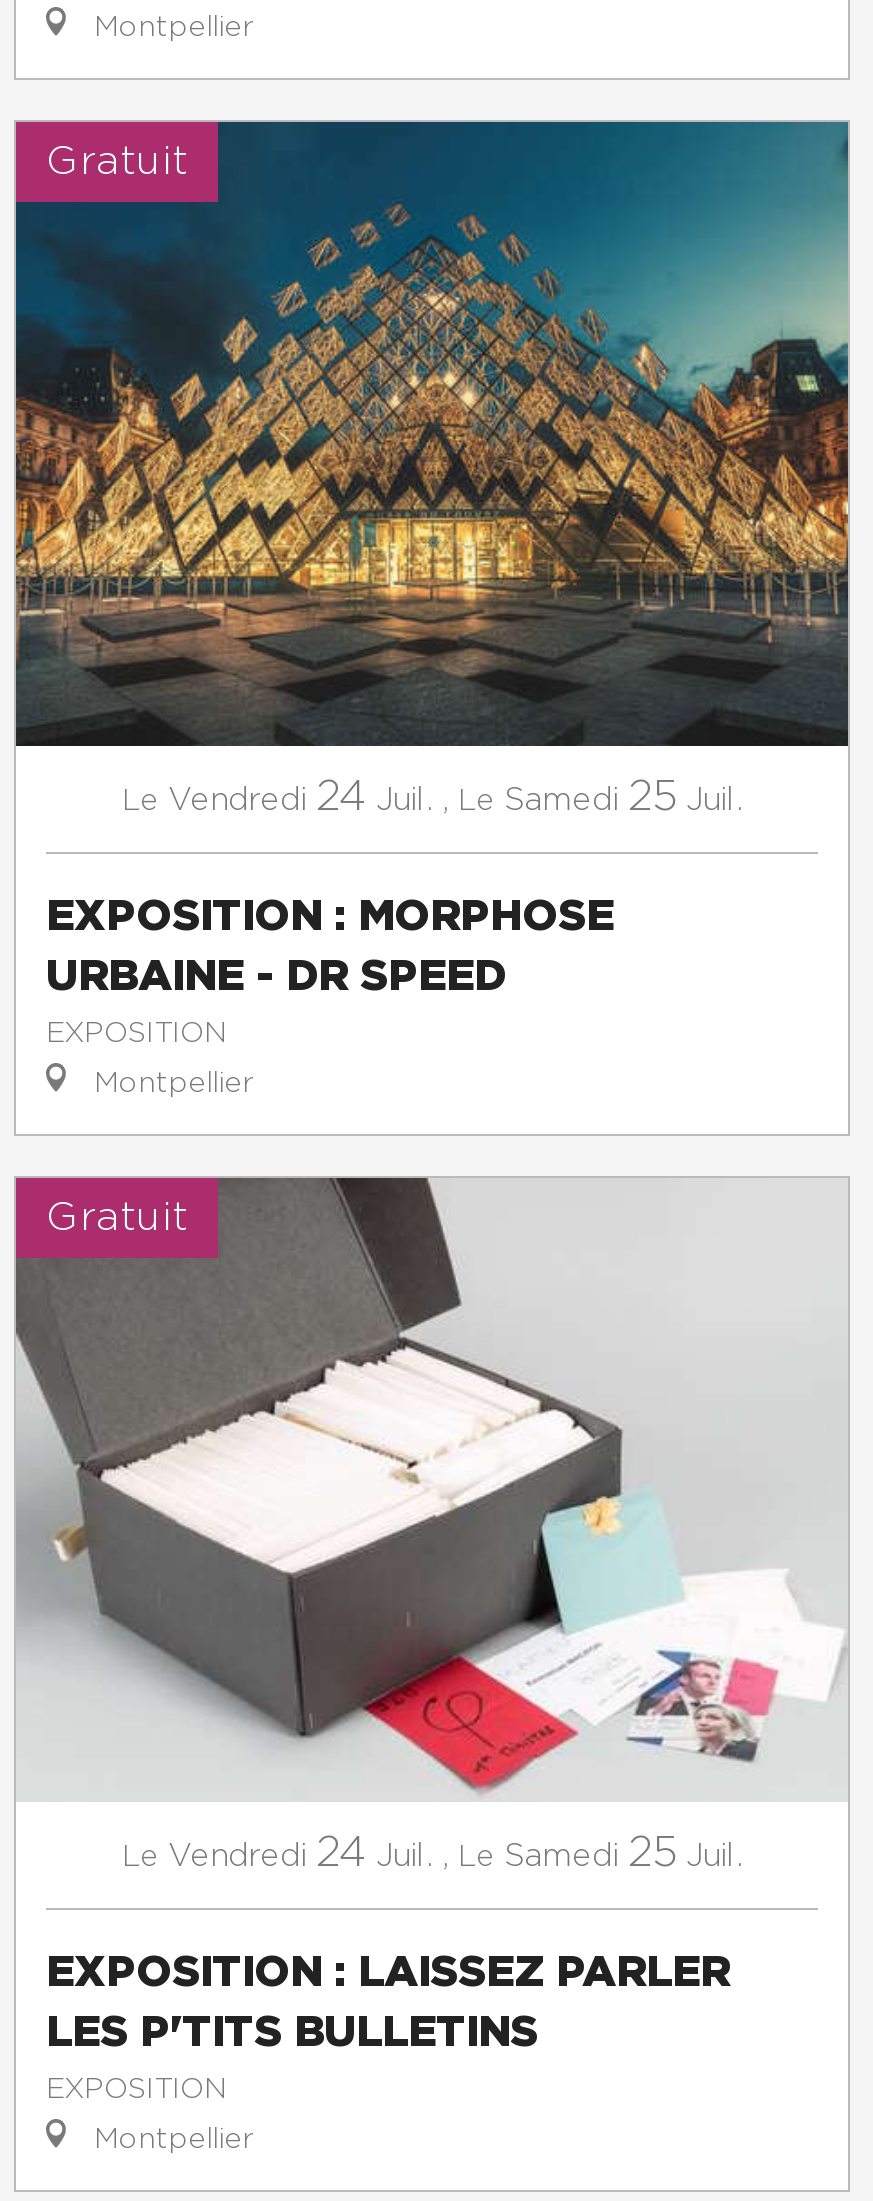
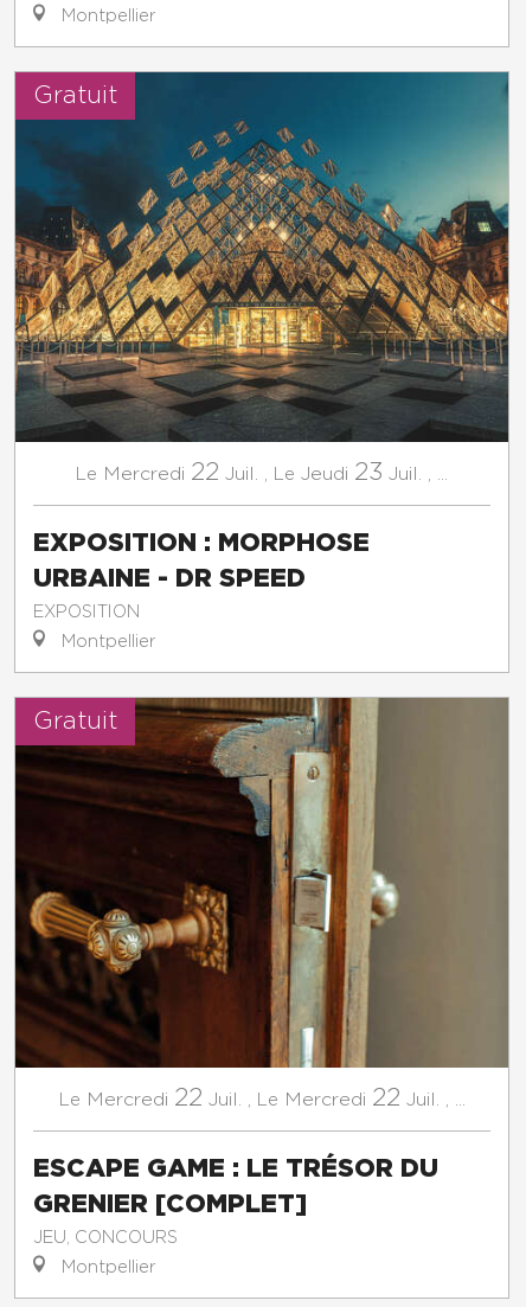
- Le Vendredi 24 Juil., Le Samedi 25 Juil.
+ Le Mercredi 22 Juil., Le Jeudi 23 Juil.,...

- [image]
- Le Vendredi 24 Juil., Le Samedi 25 Juil.
+ [image]
+ Le Mercredi 22 Juil., Le Mercredi 22 Juil.,...

- EXPOSITION : LAISSEZ PARLER
- LES P'TITS BULLETINS
- EXPOSITION
+ ESCAPE GAME : LE TRÉSOR DU
+ GRENIER [COMPLET]
+ JEU, CONCOURS
